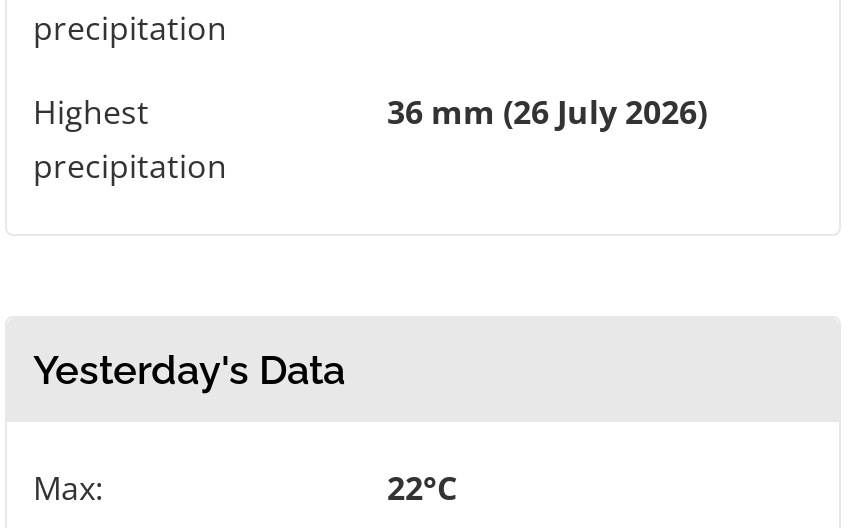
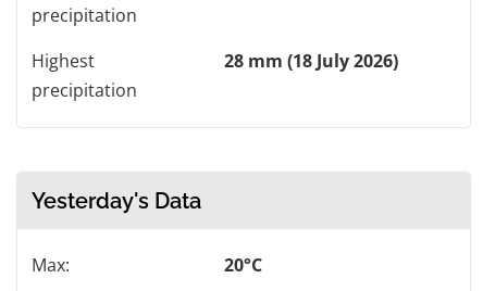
- 36 mm (26 July 2026)
+ 28 mm (18 July 2026)

- 22°C
+ 20°C
